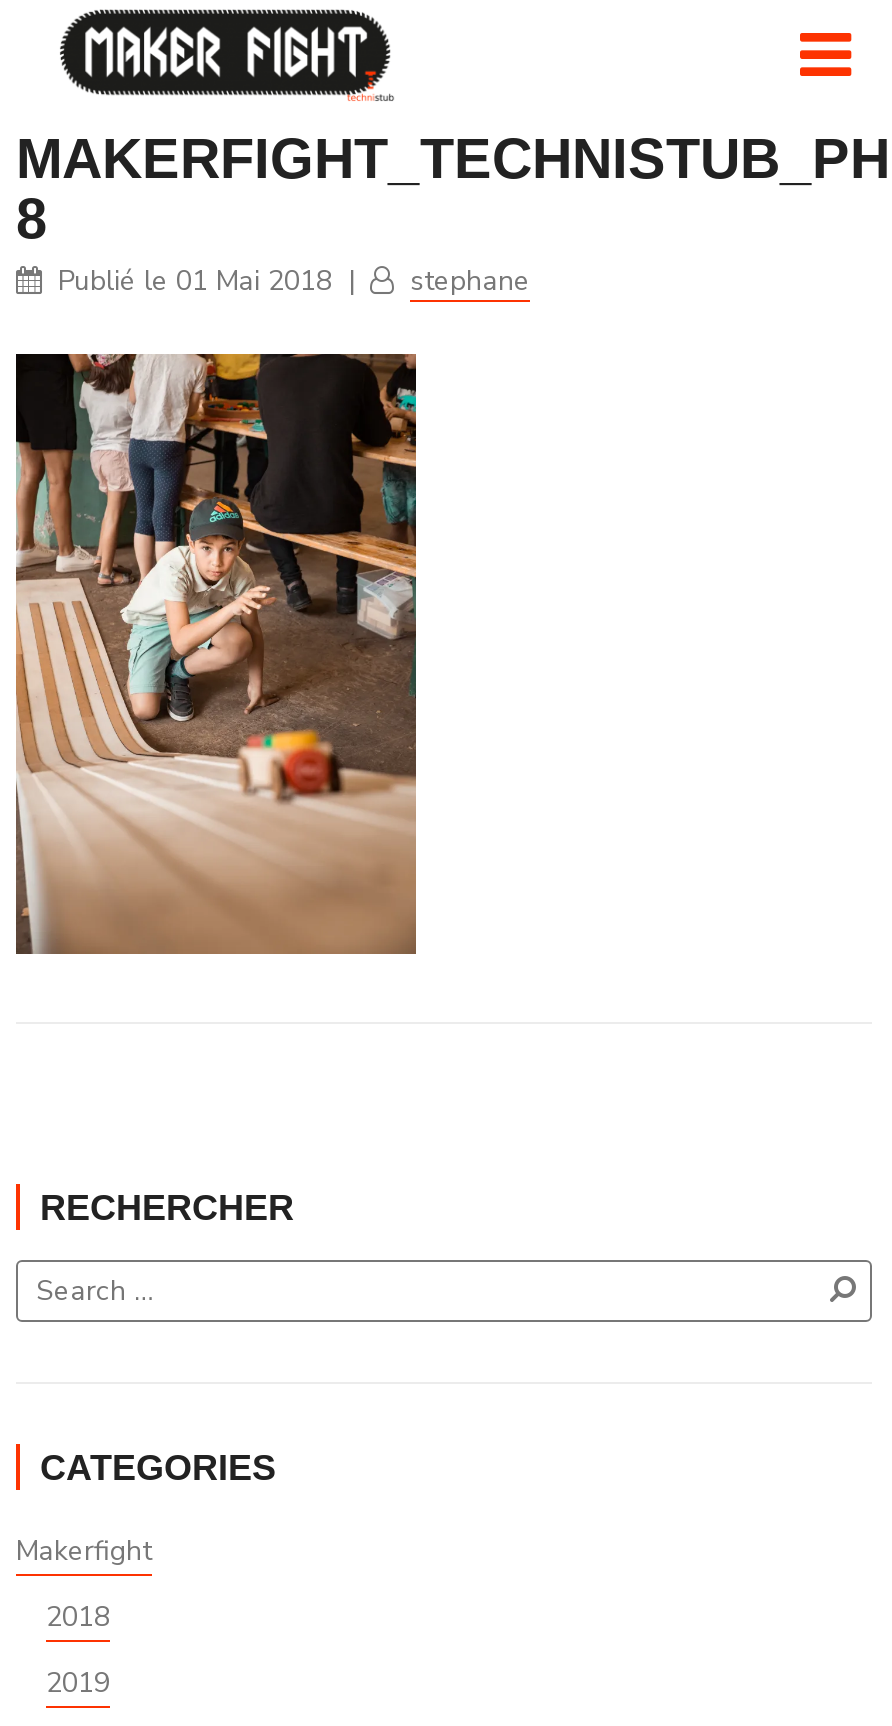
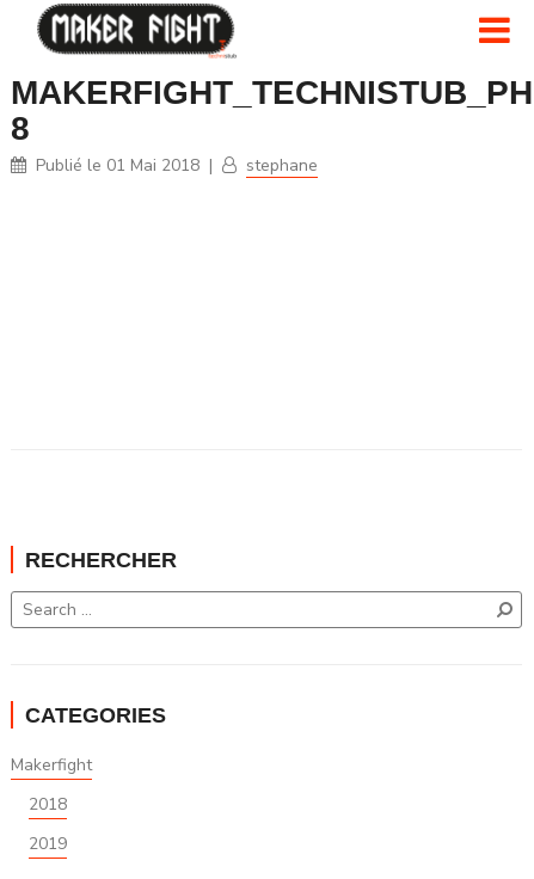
- [image]
